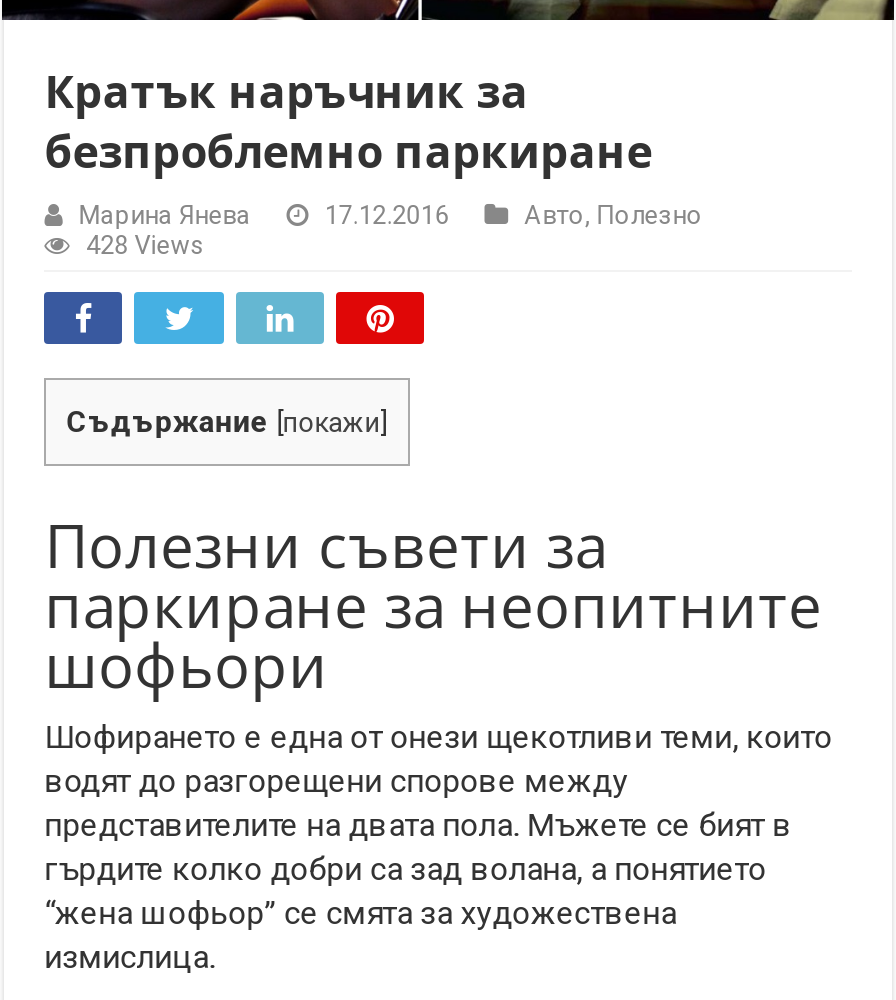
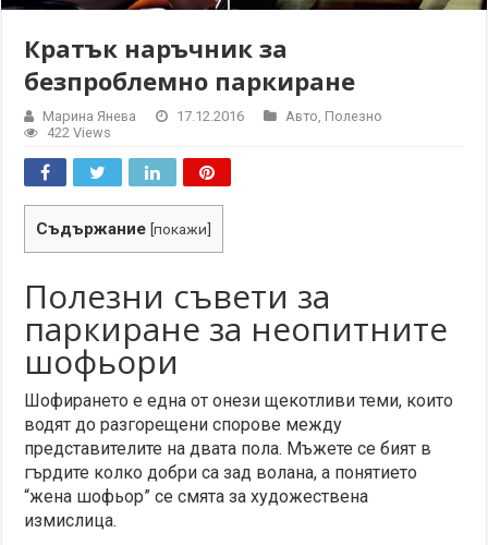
- 428 Views
+ 422 Views
